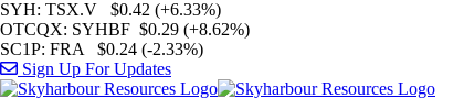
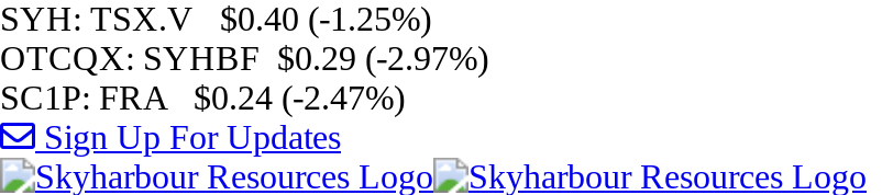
- SYH: TSX.V $0.42 (+6.33%)
+ SYH: TSX.V $0.40 (-1.25%)

- OTCQX: SYHBF $0.29 (+8.62%)
+ OTCQX: SYHBF $0.29 (-2.97%)

- SC1P: FRA $0.24 (-2.33%)
+ SC1P: FRA $0.24 (-2.47%)
